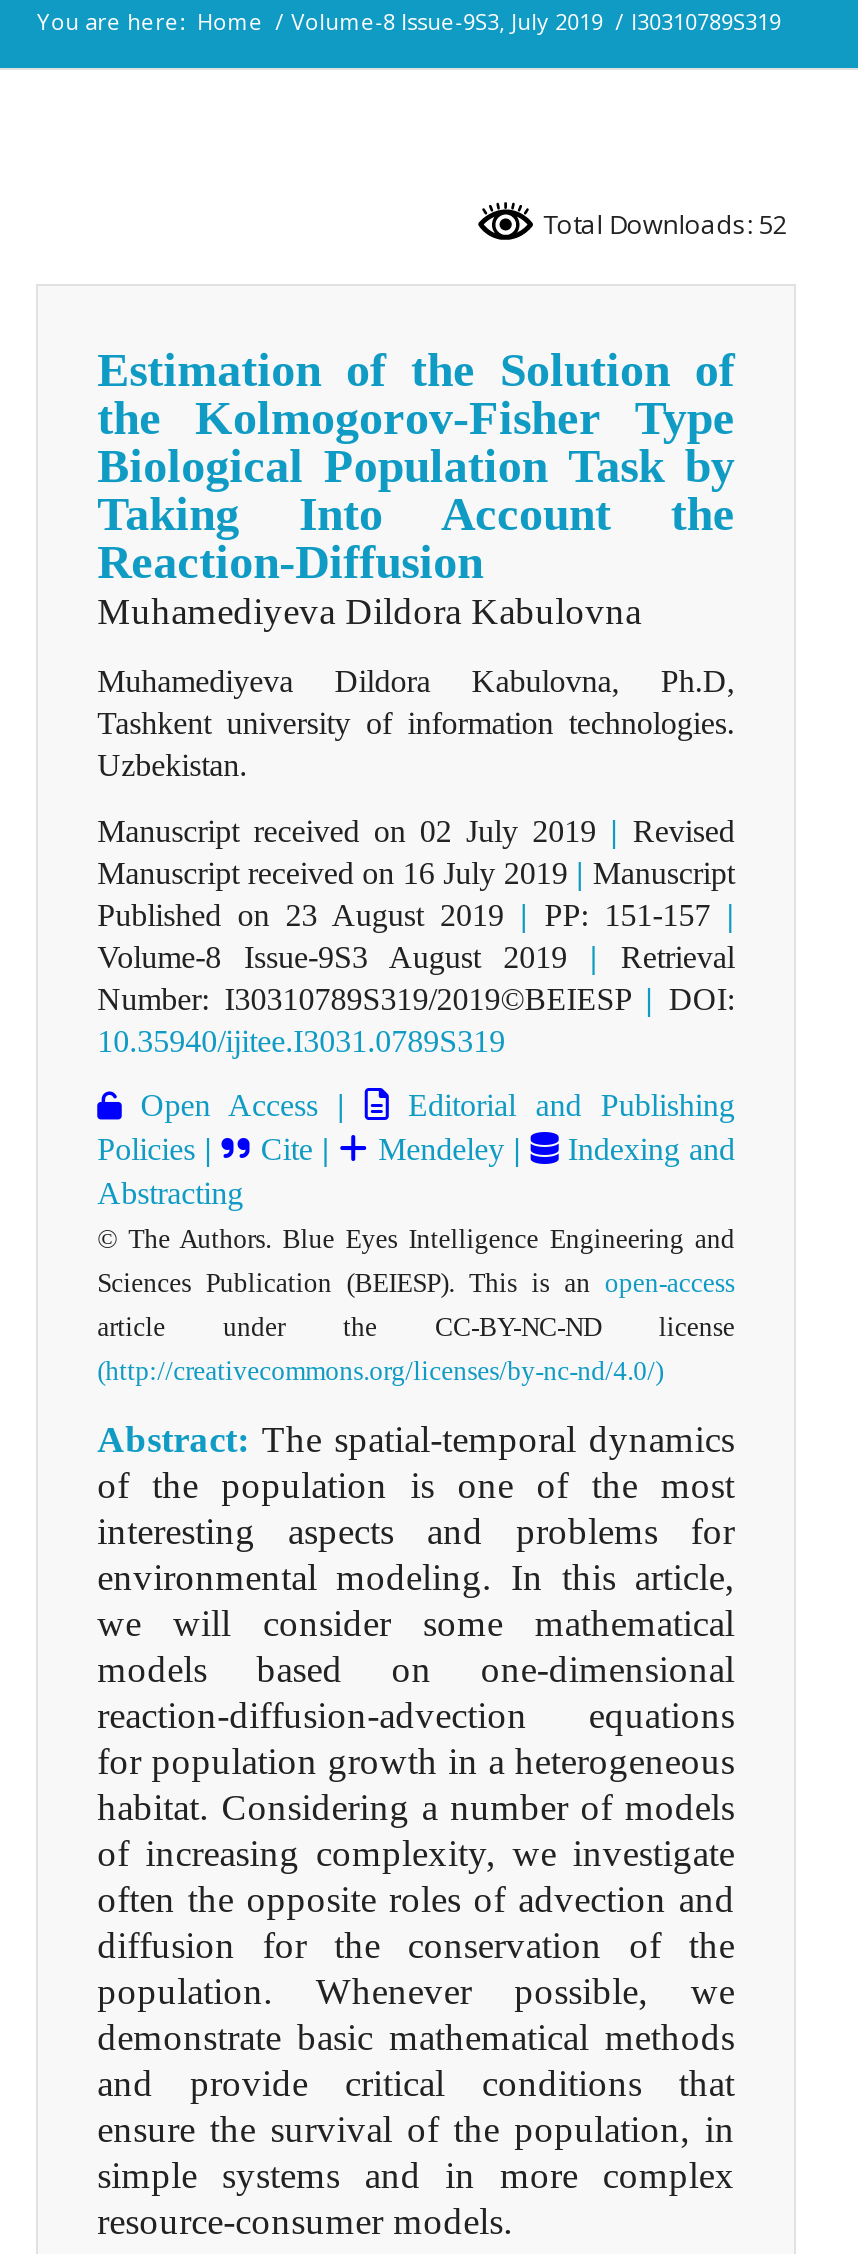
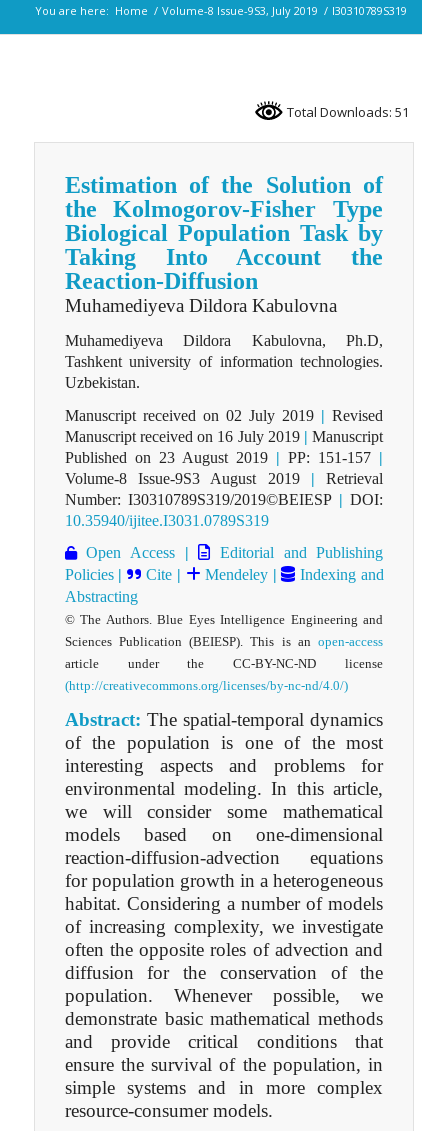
- Total Downloads: 52
+ Total Downloads: 51
